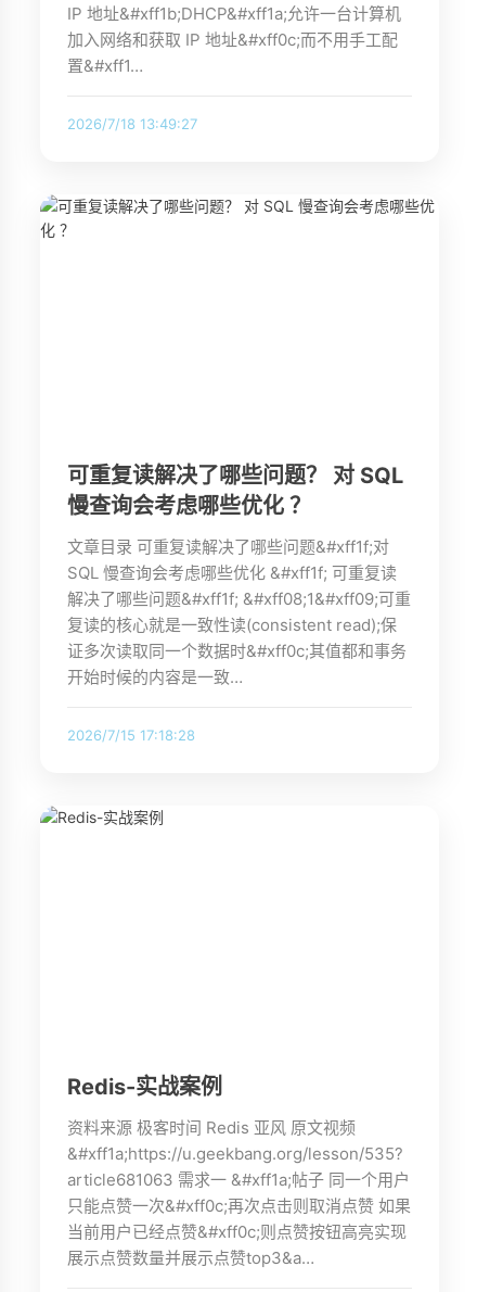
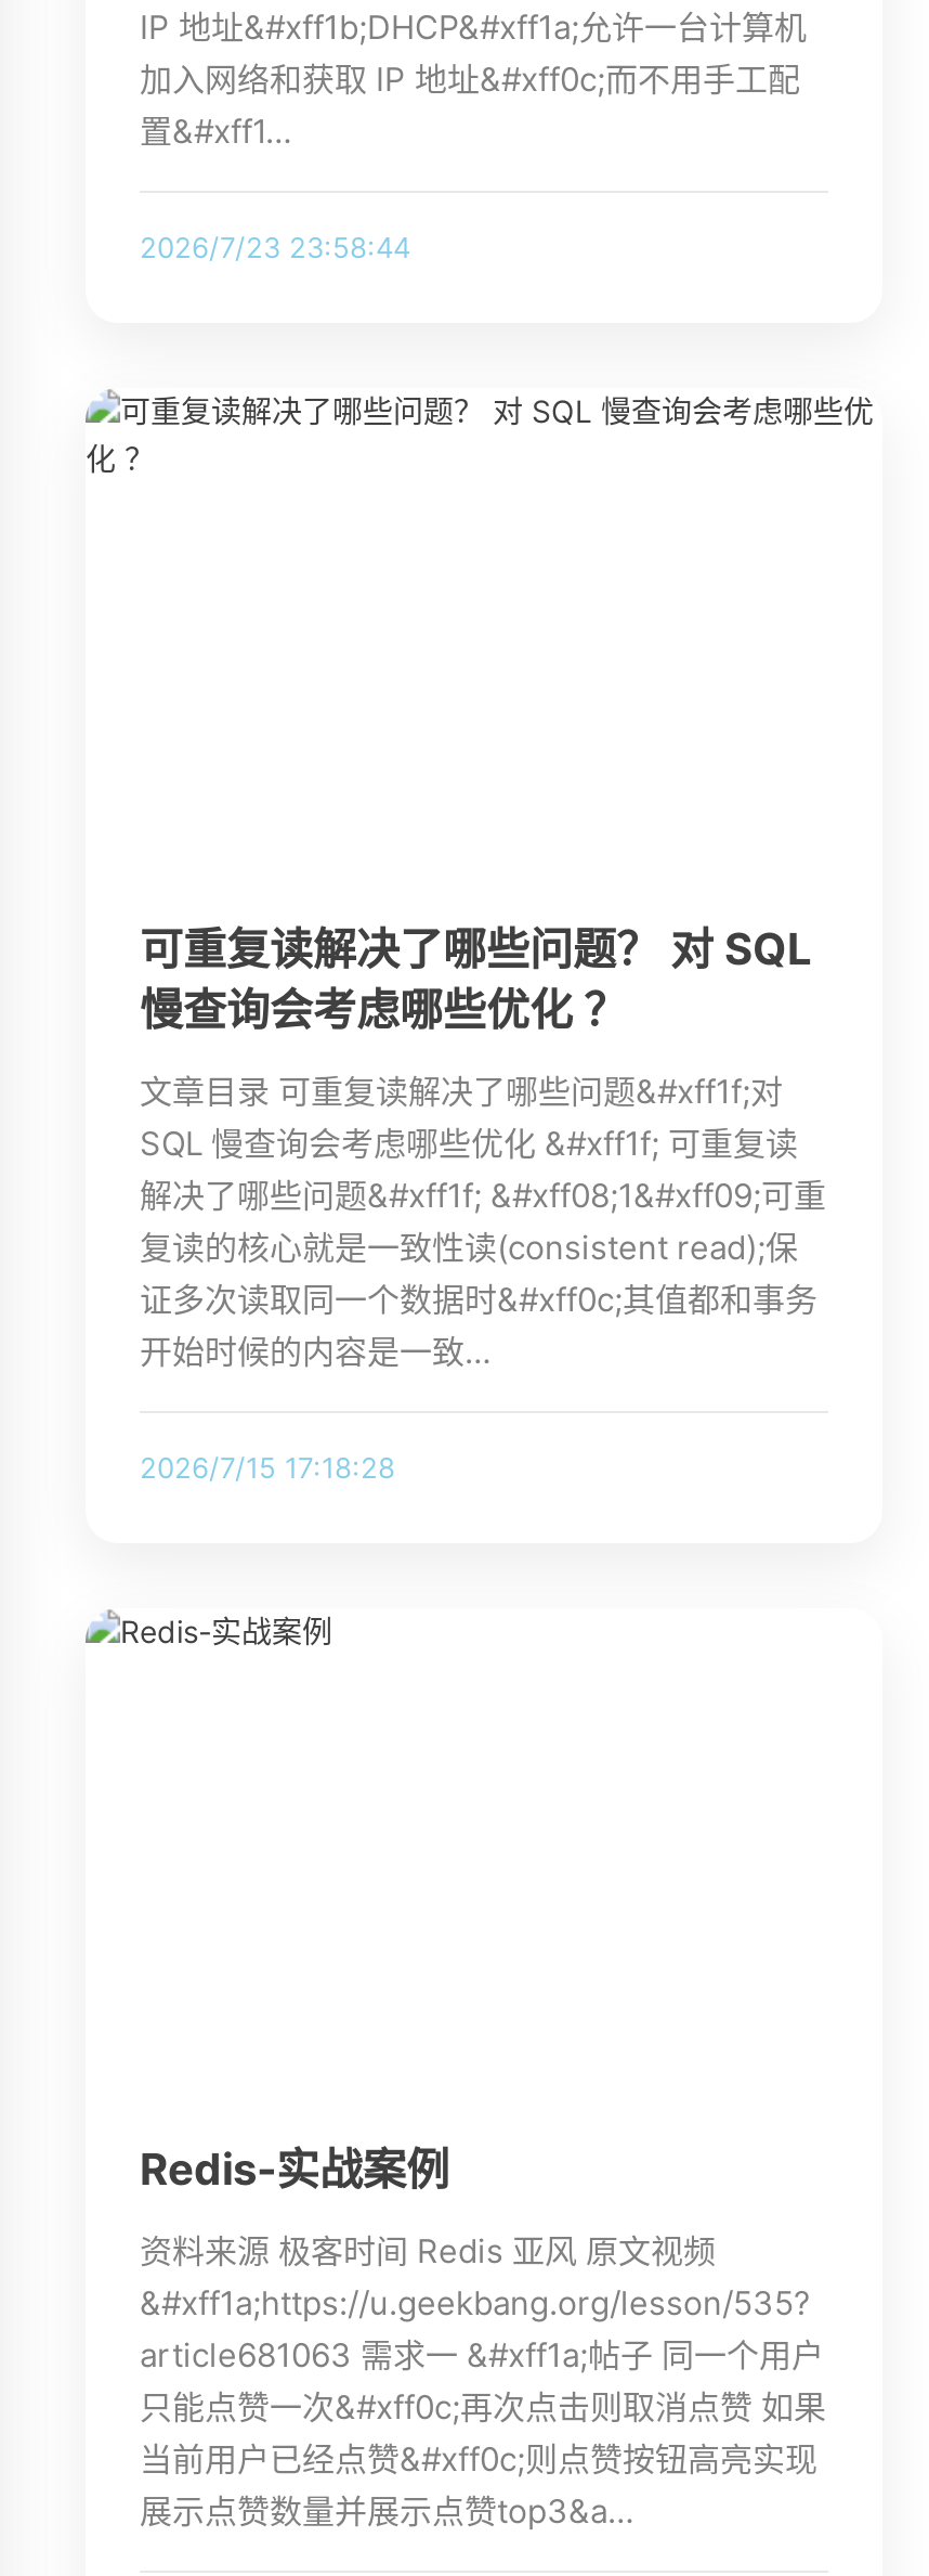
- 2026/7/18 13:49:27
+ 2026/7/23 23:58:44
